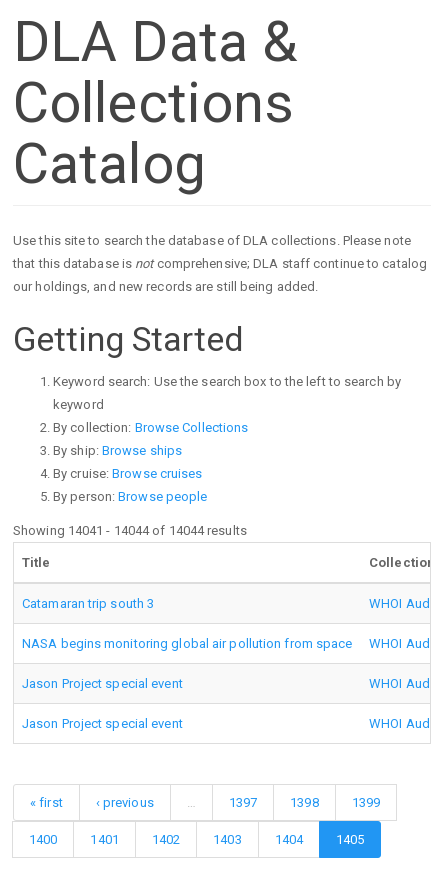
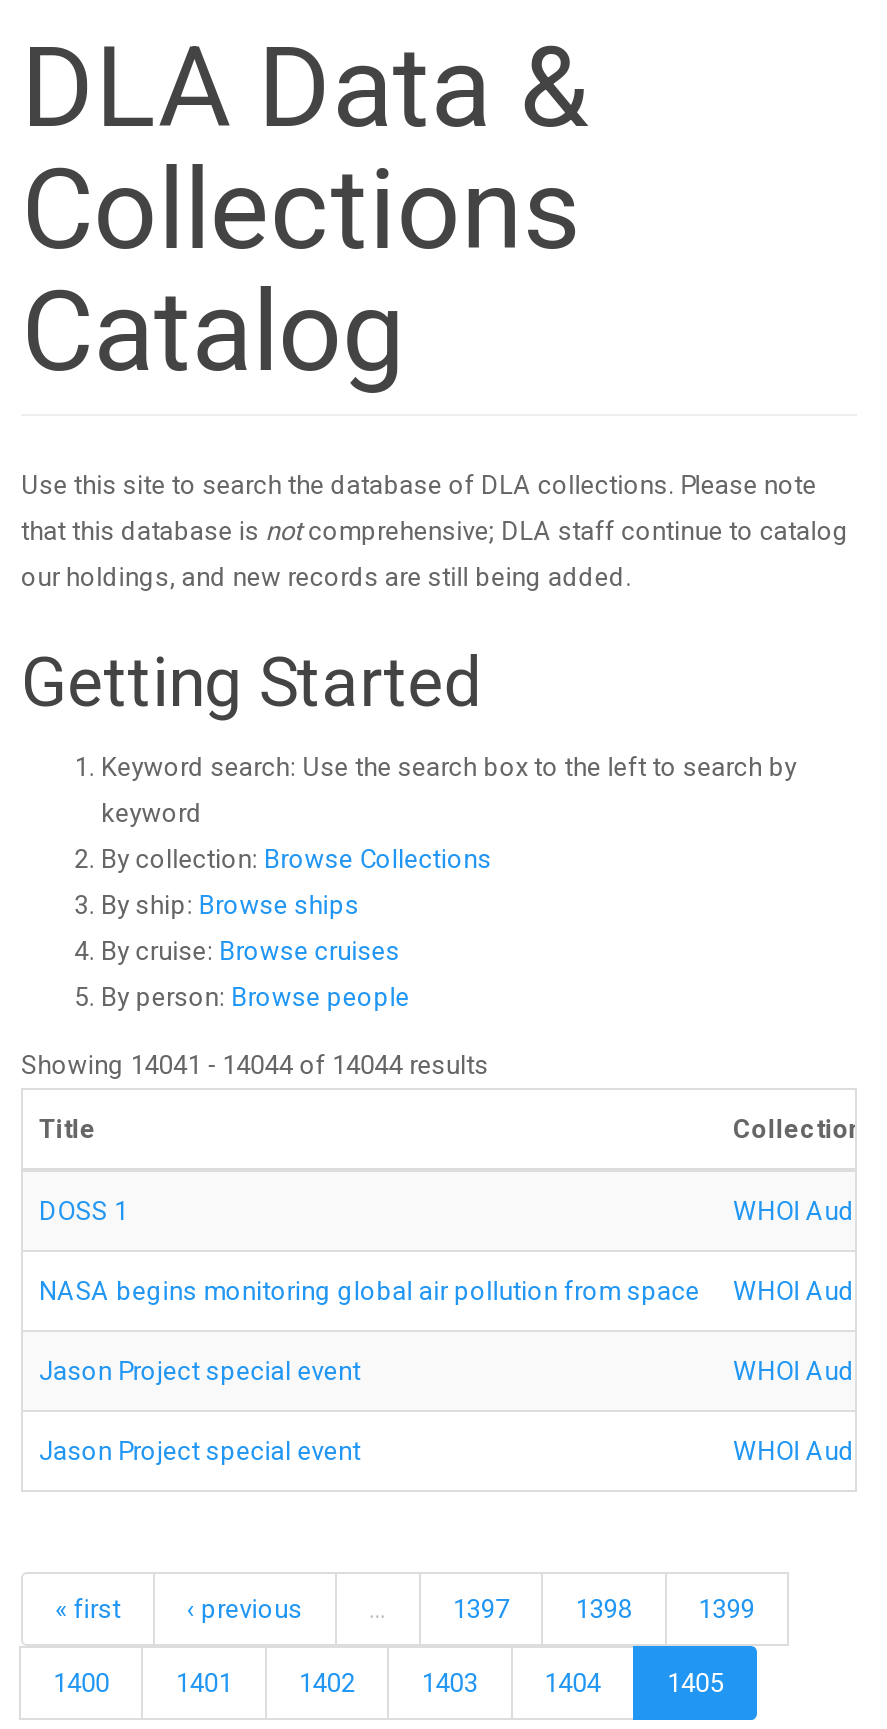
- Catamaran trip south 3
+ DOSS 1
